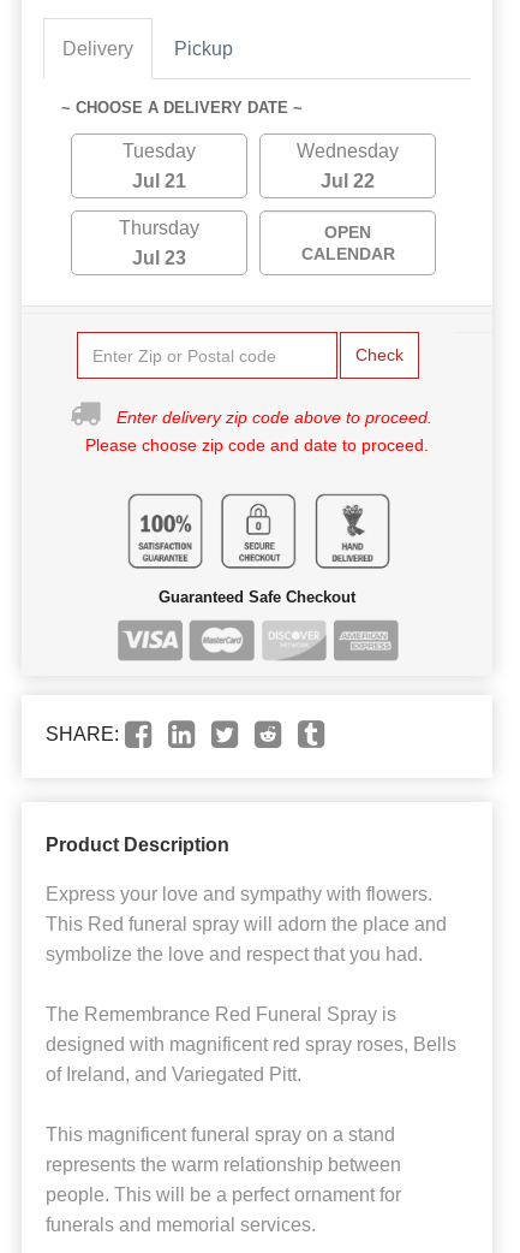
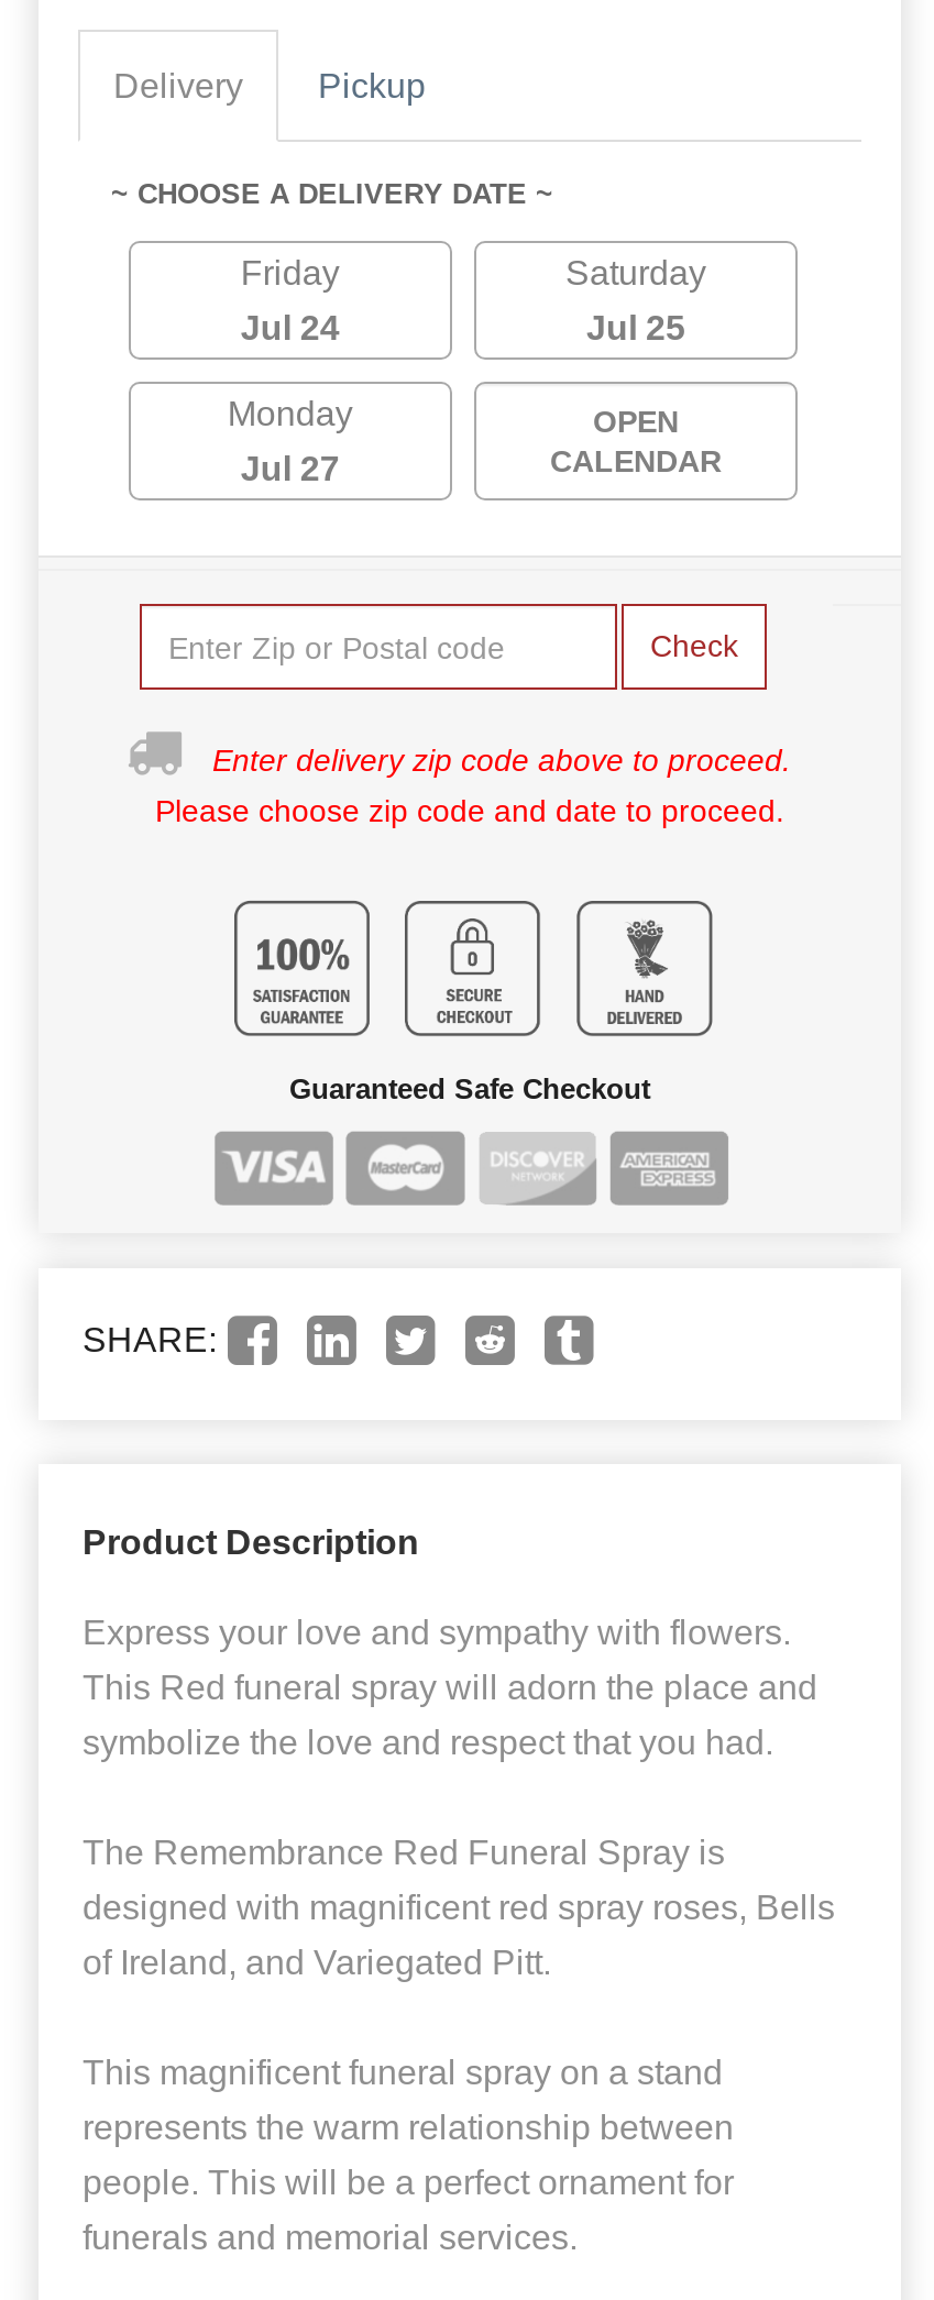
- Tuesday
+ Friday

- Wednesday
+ Saturday

- Jul 21
+ Jul 24

- Jul 22
+ Jul 25

- Thursday
+ Monday

- Jul 23
+ Jul 27
